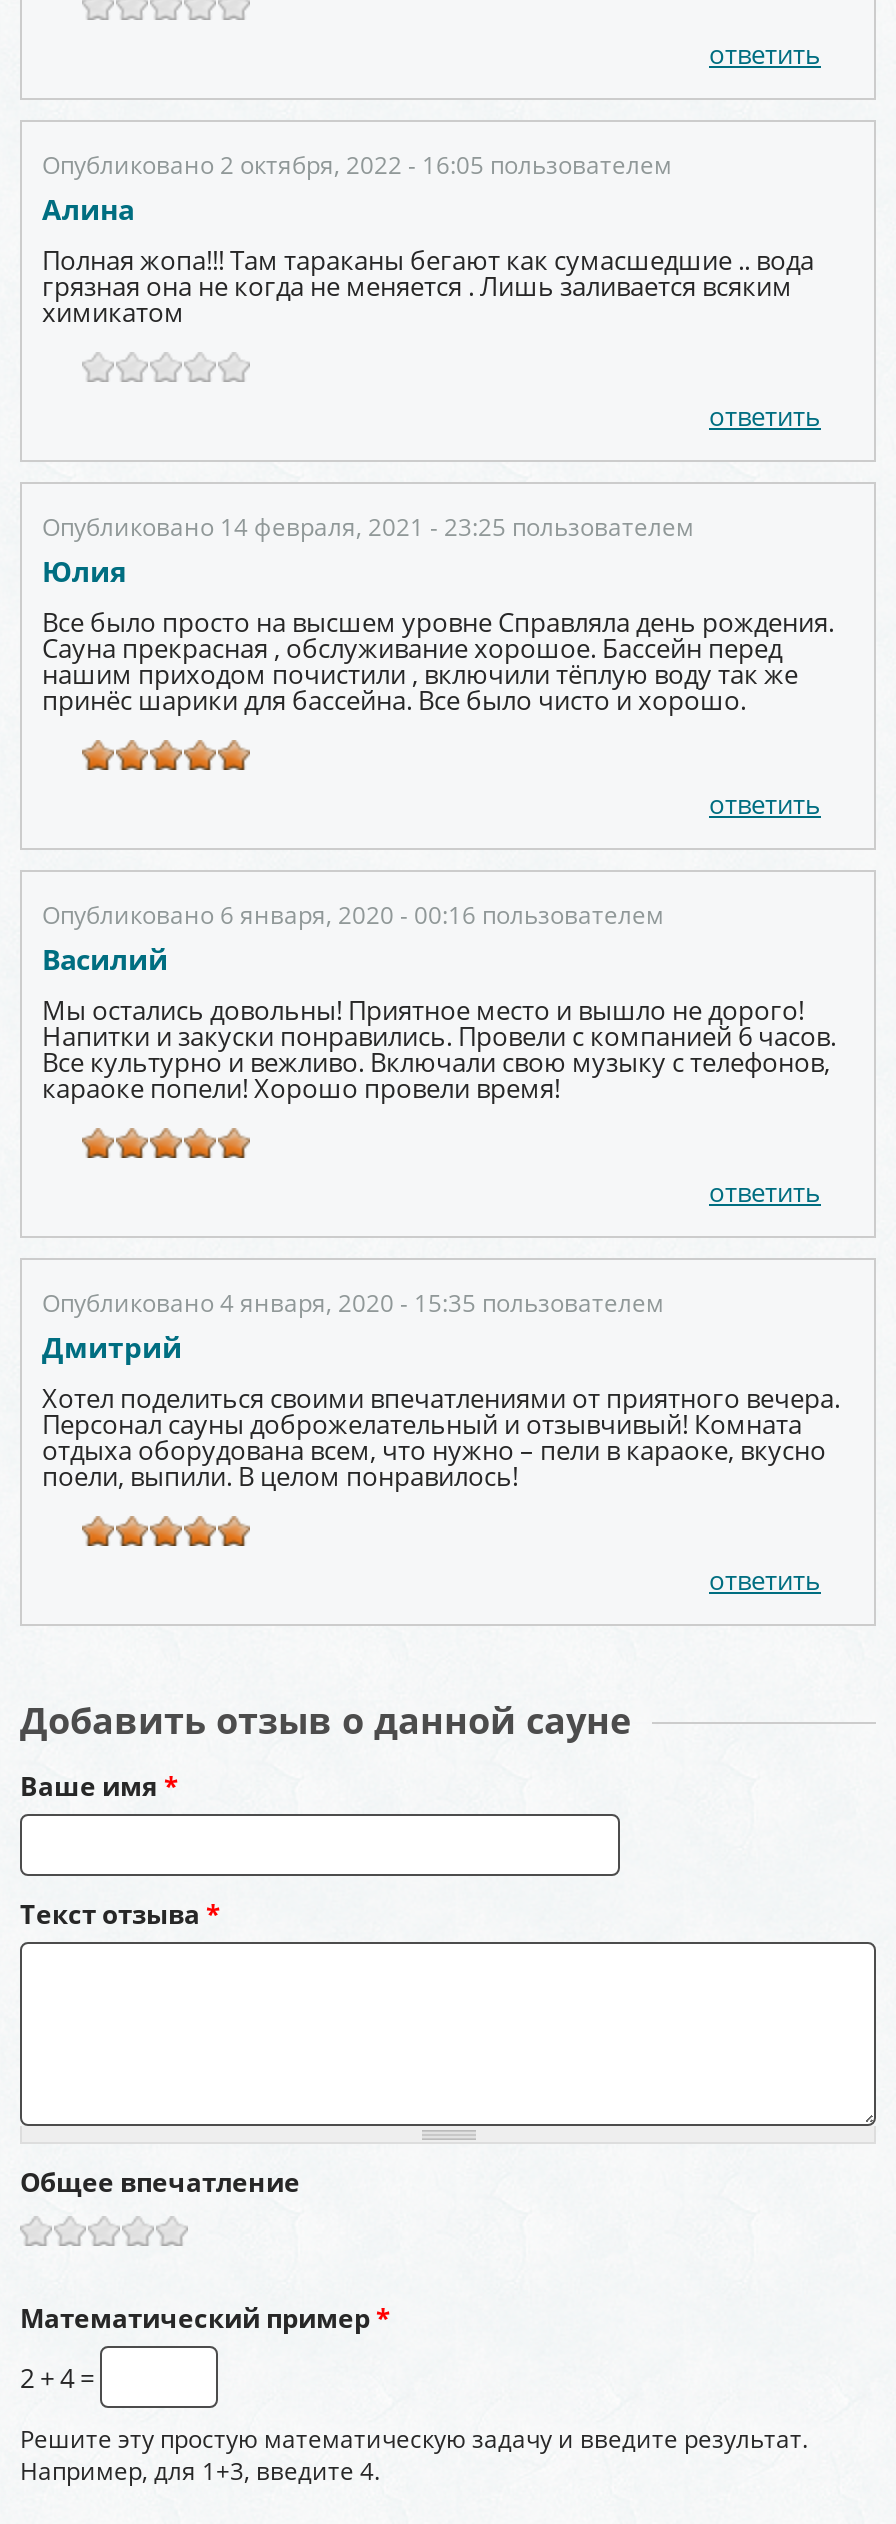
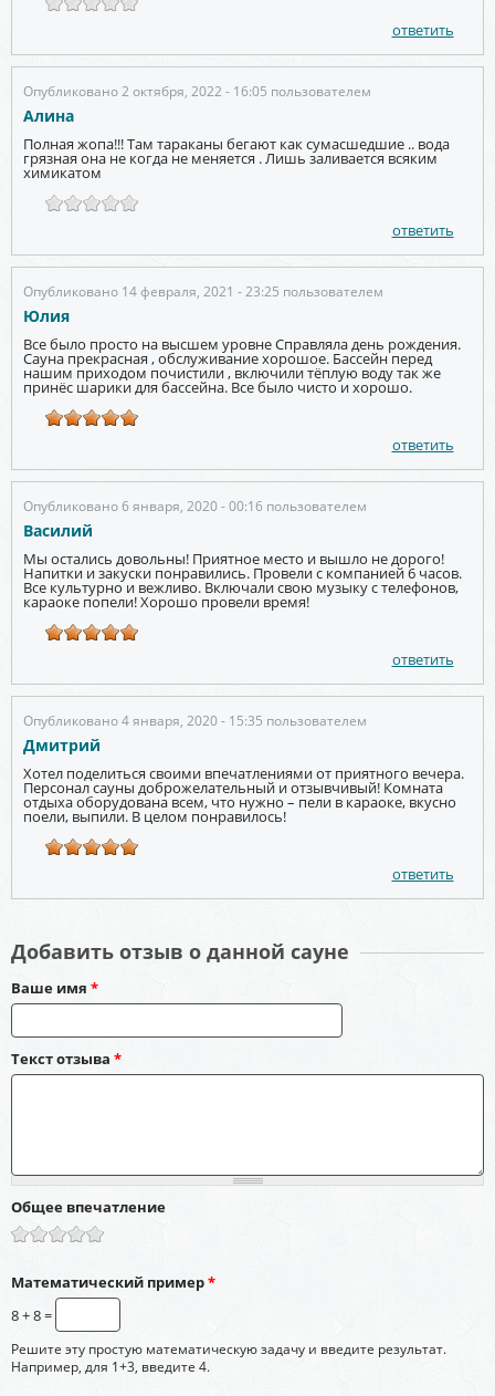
- 2 + 4 =
+ 8 + 8 =
